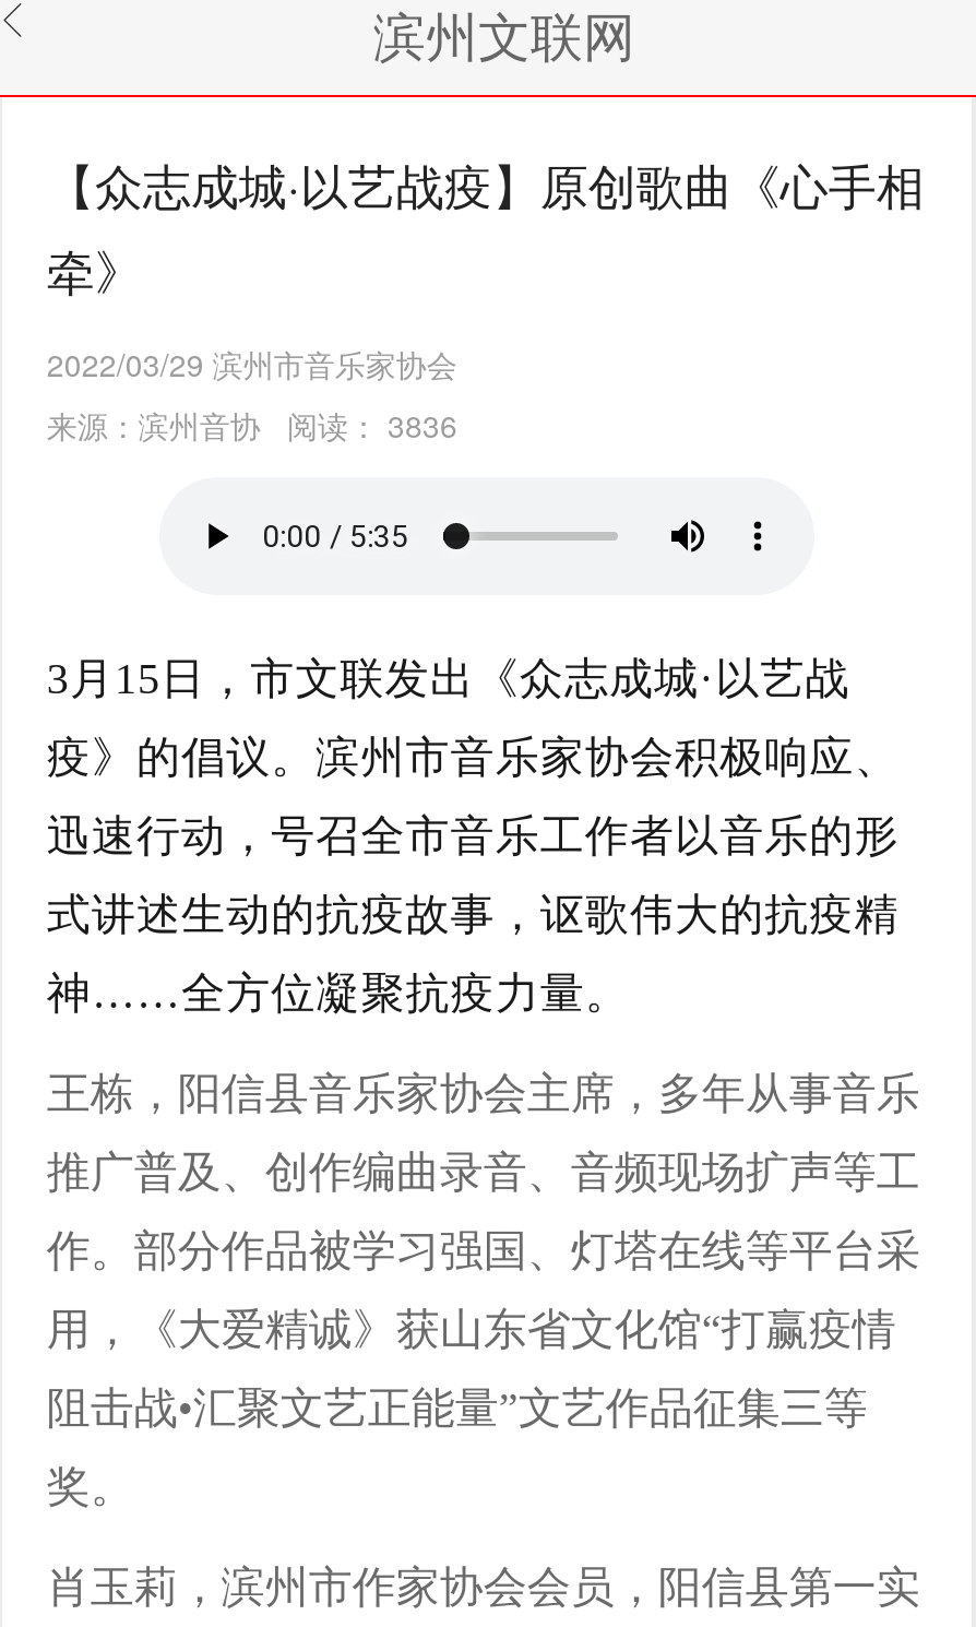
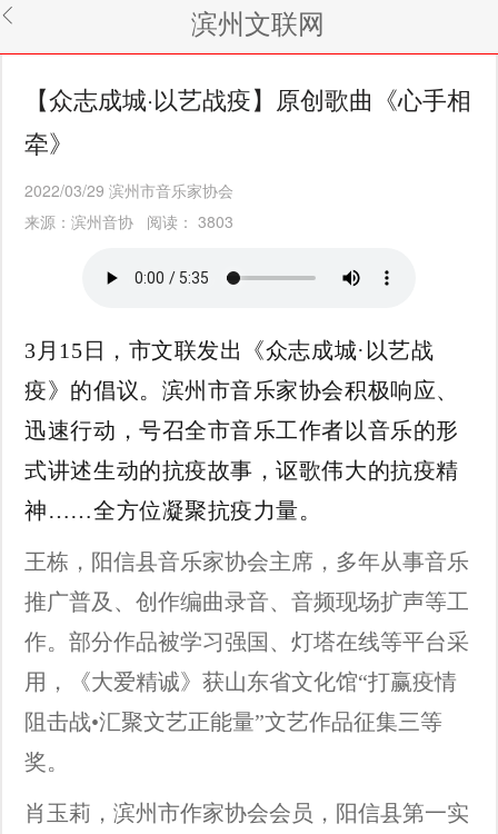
- 来源：滨州音协 阅读： 3836
+ 来源：滨州音协 阅读： 3803
